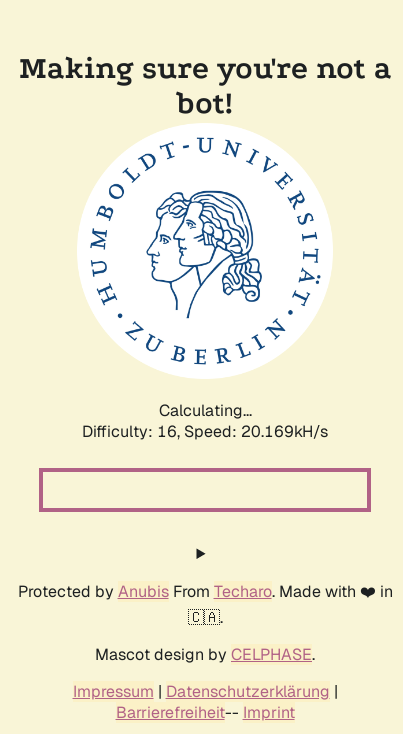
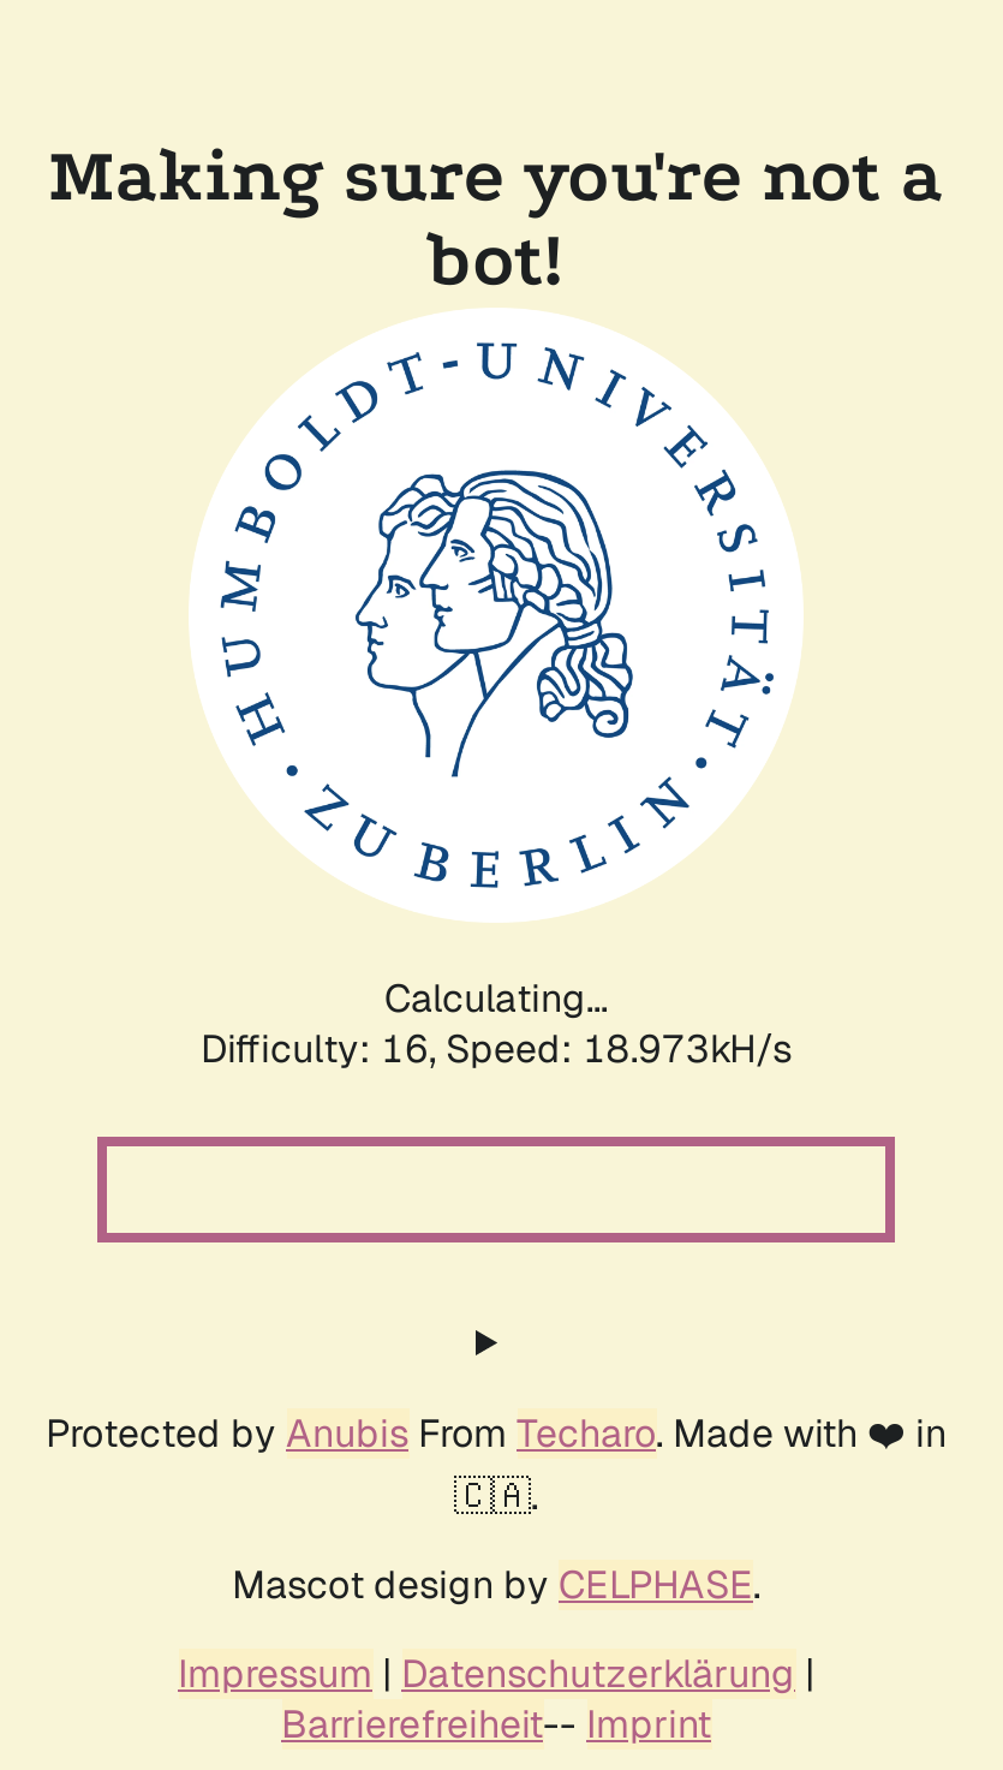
- Difficulty: 16, Speed: 20.169kH/s
+ Difficulty: 16, Speed: 18.973kH/s
